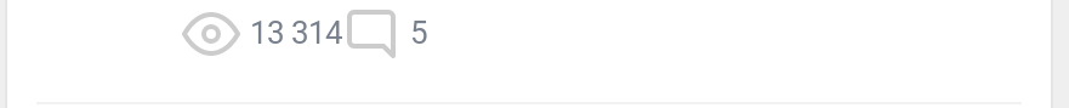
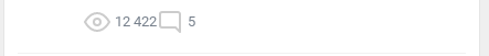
- 13 314 5
+ 12 422 5
